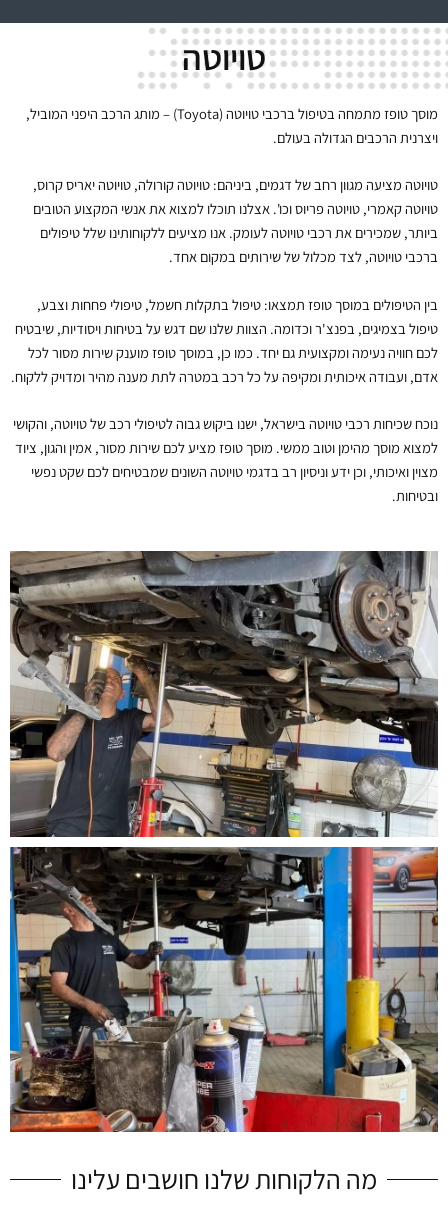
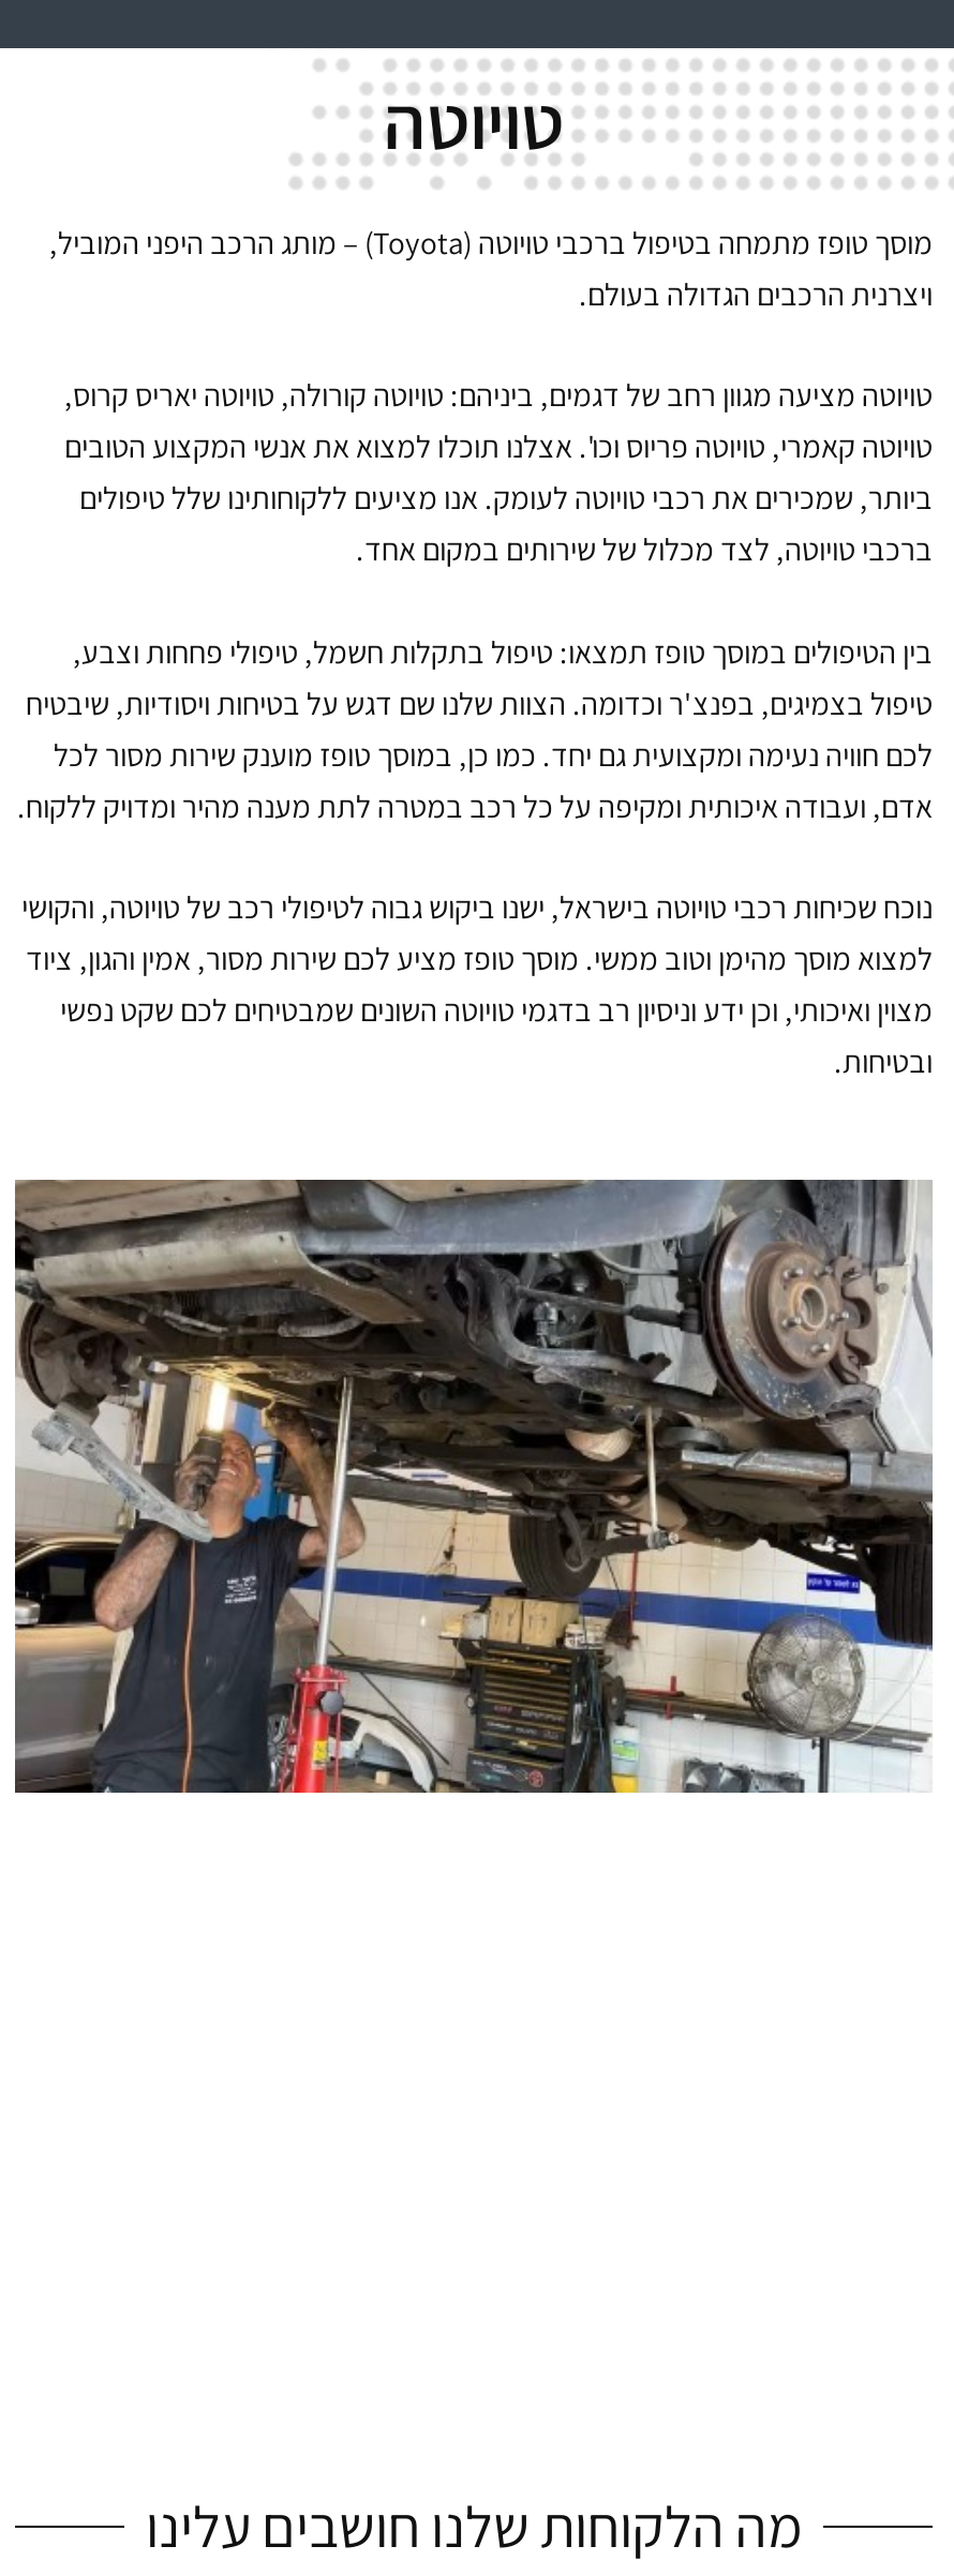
- [image]
